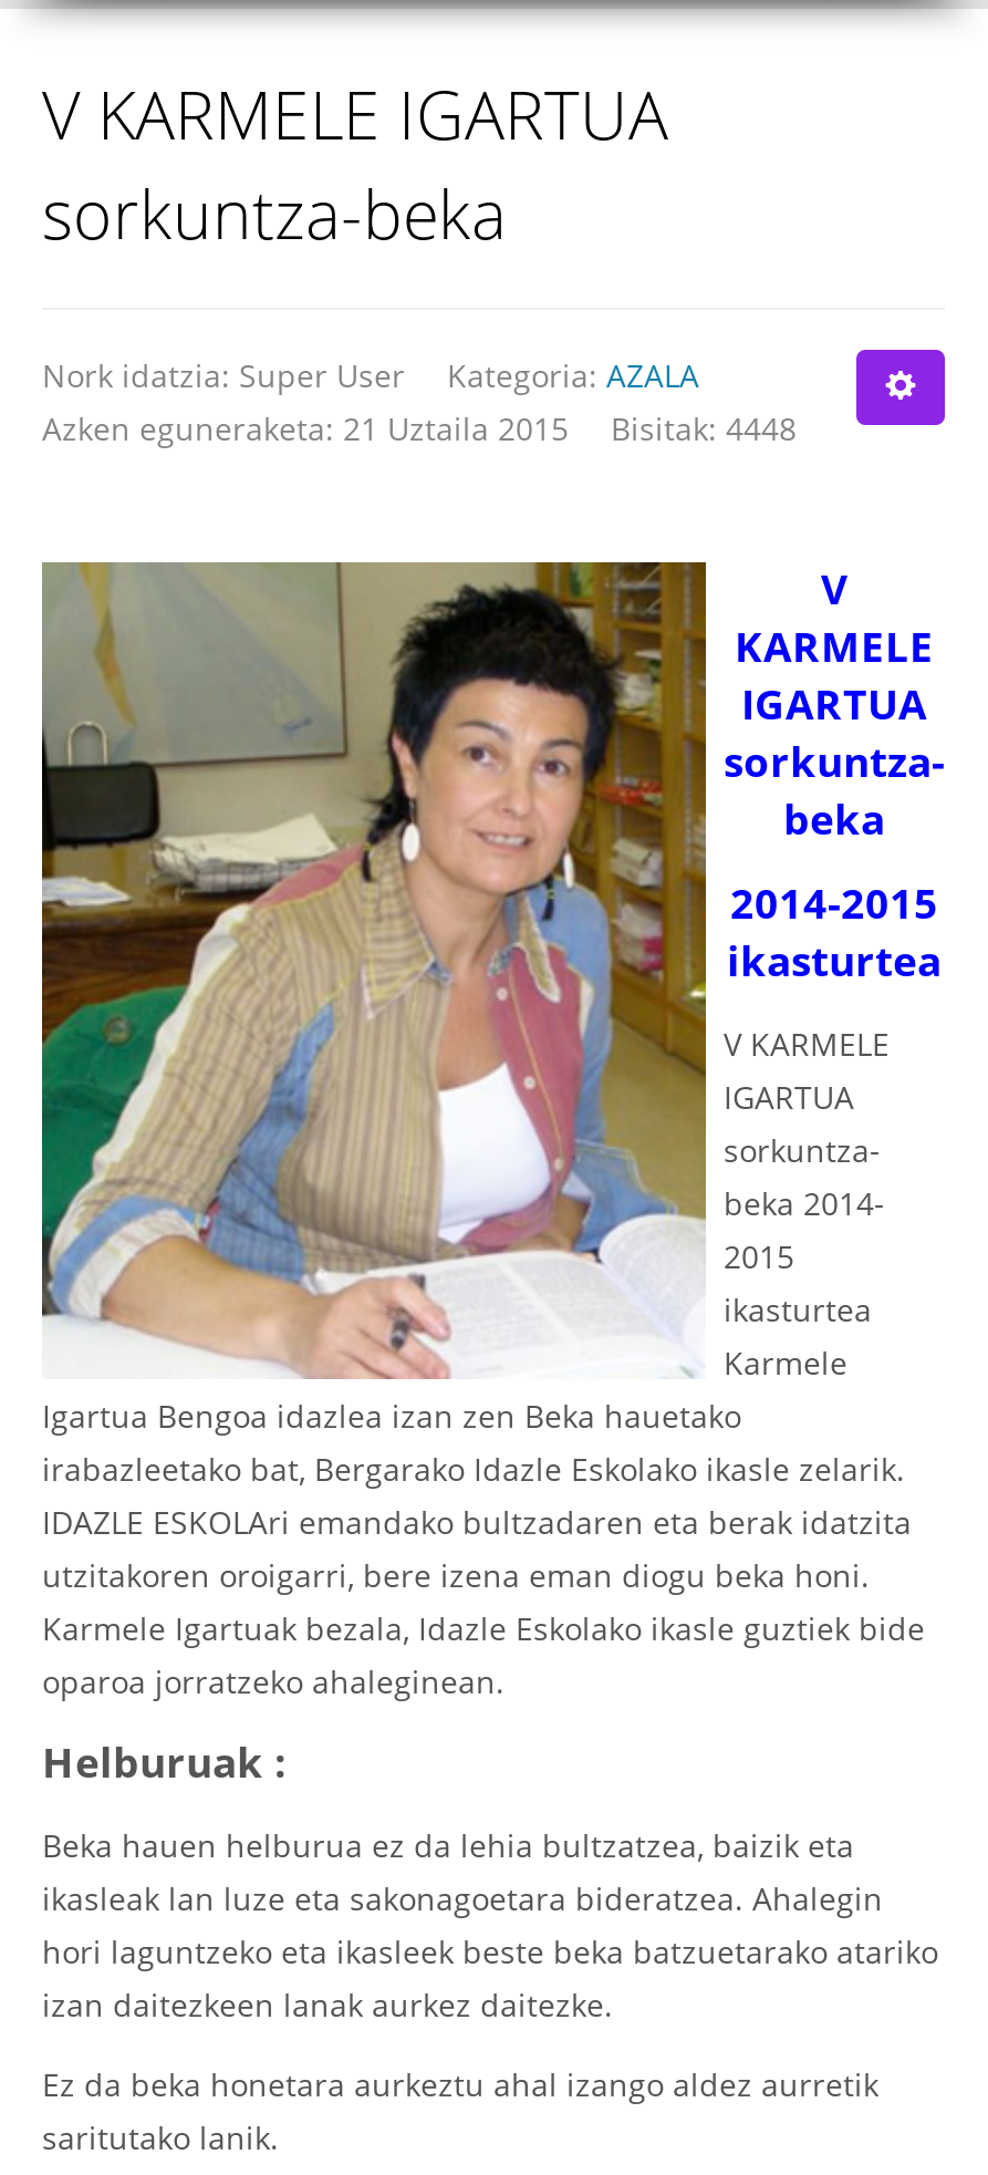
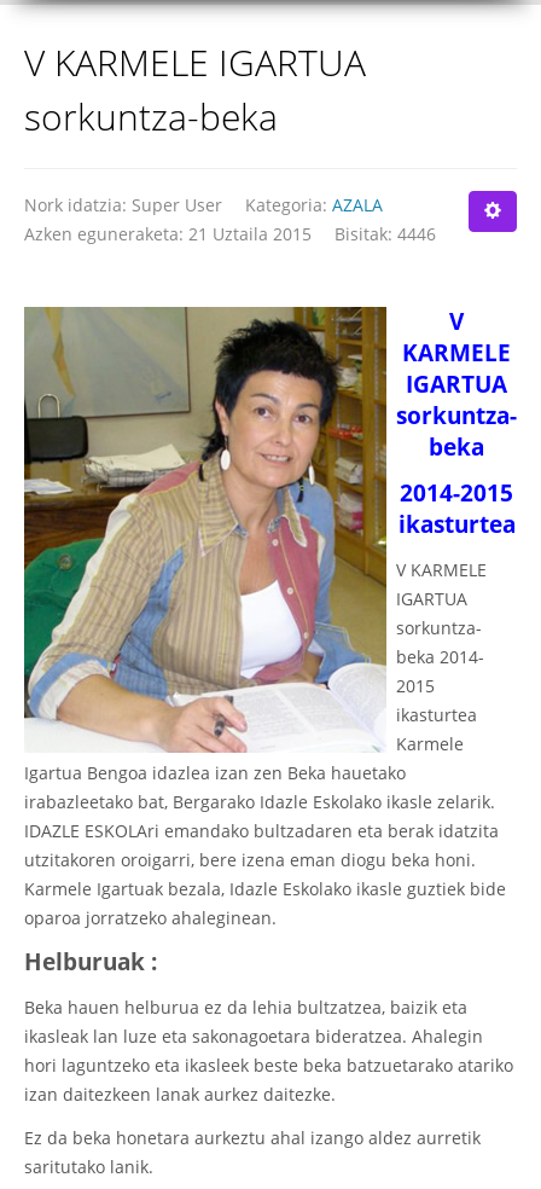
- Azken eguneraketa: 21 Uztaila 2015 Bisitak: 4448
+ Azken eguneraketa: 21 Uztaila 2015 Bisitak: 4446
